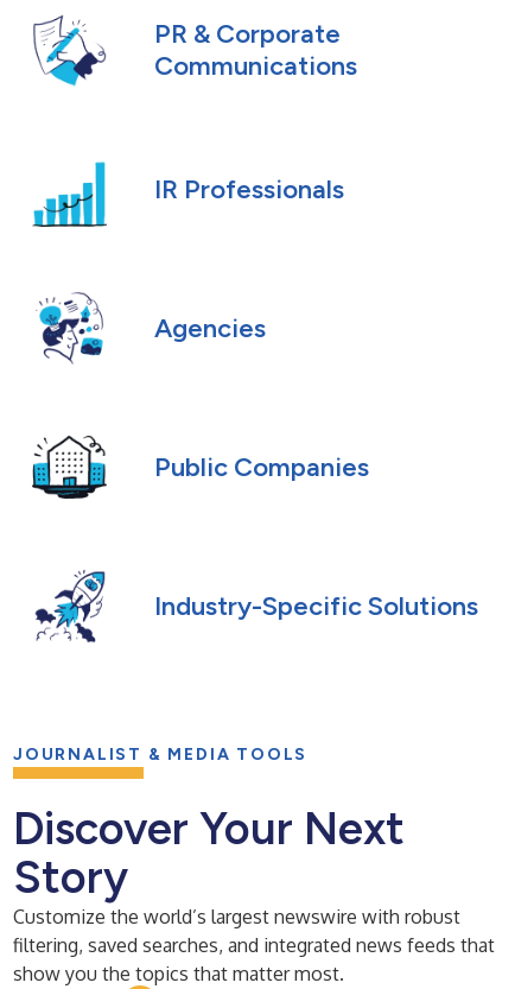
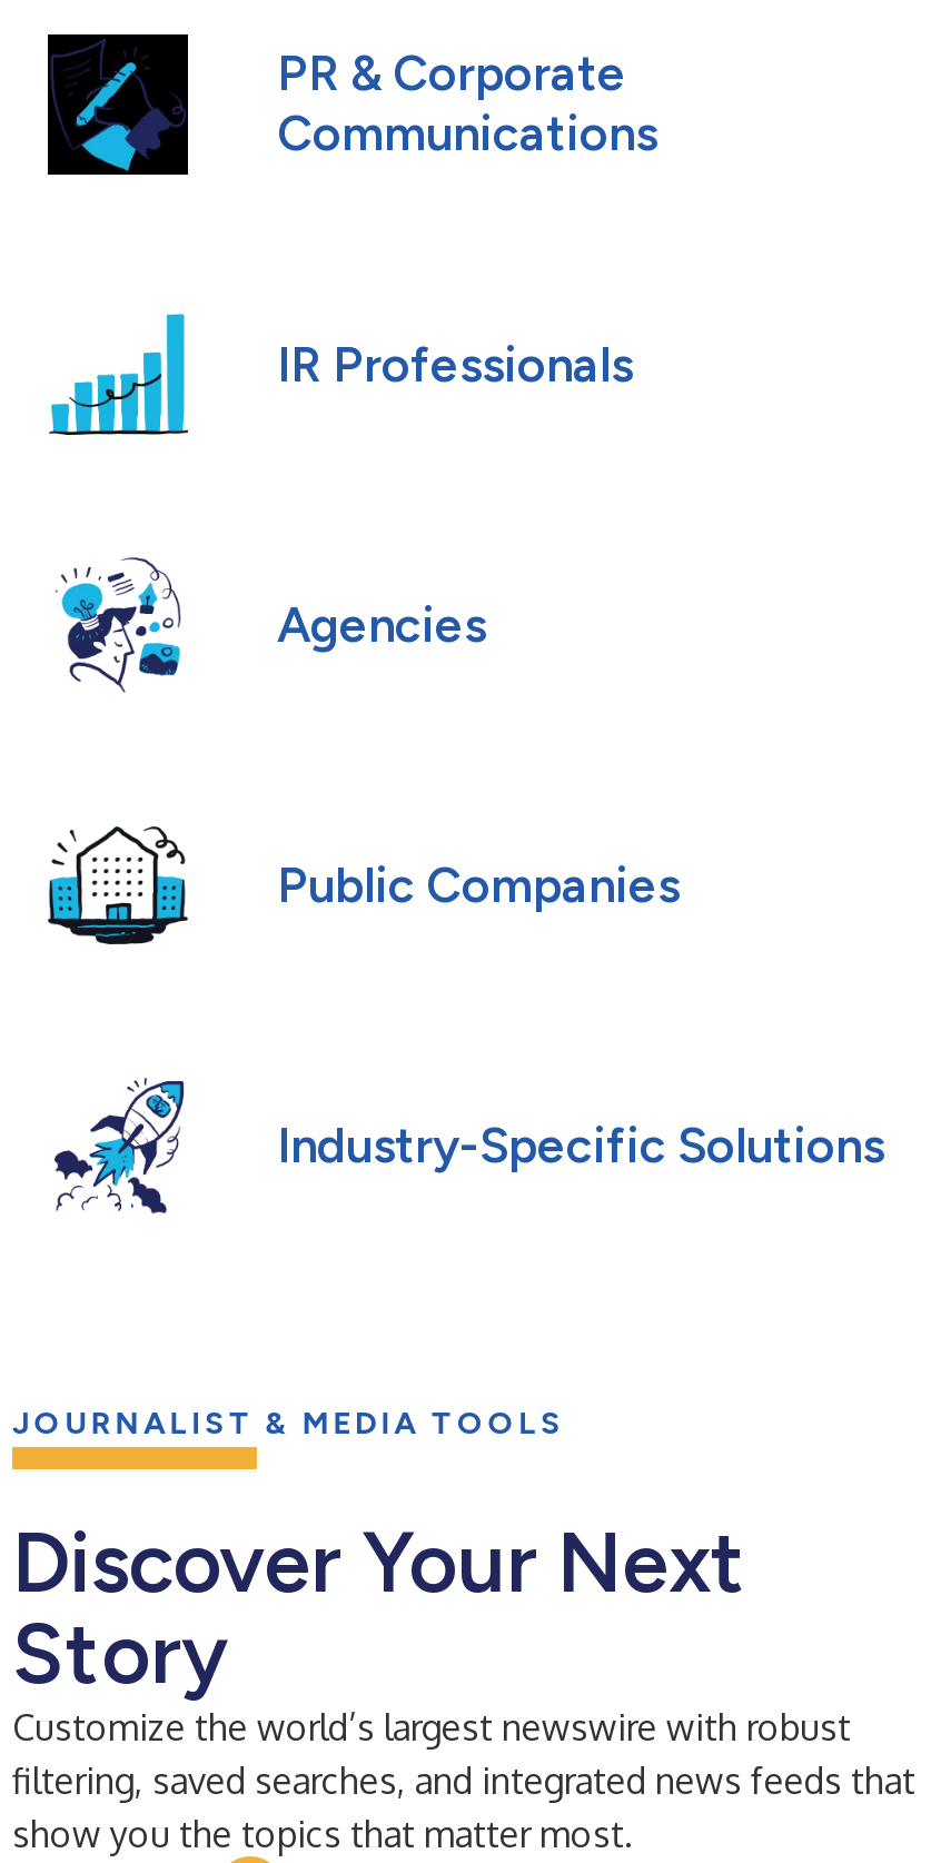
- [image]
+ [image]
